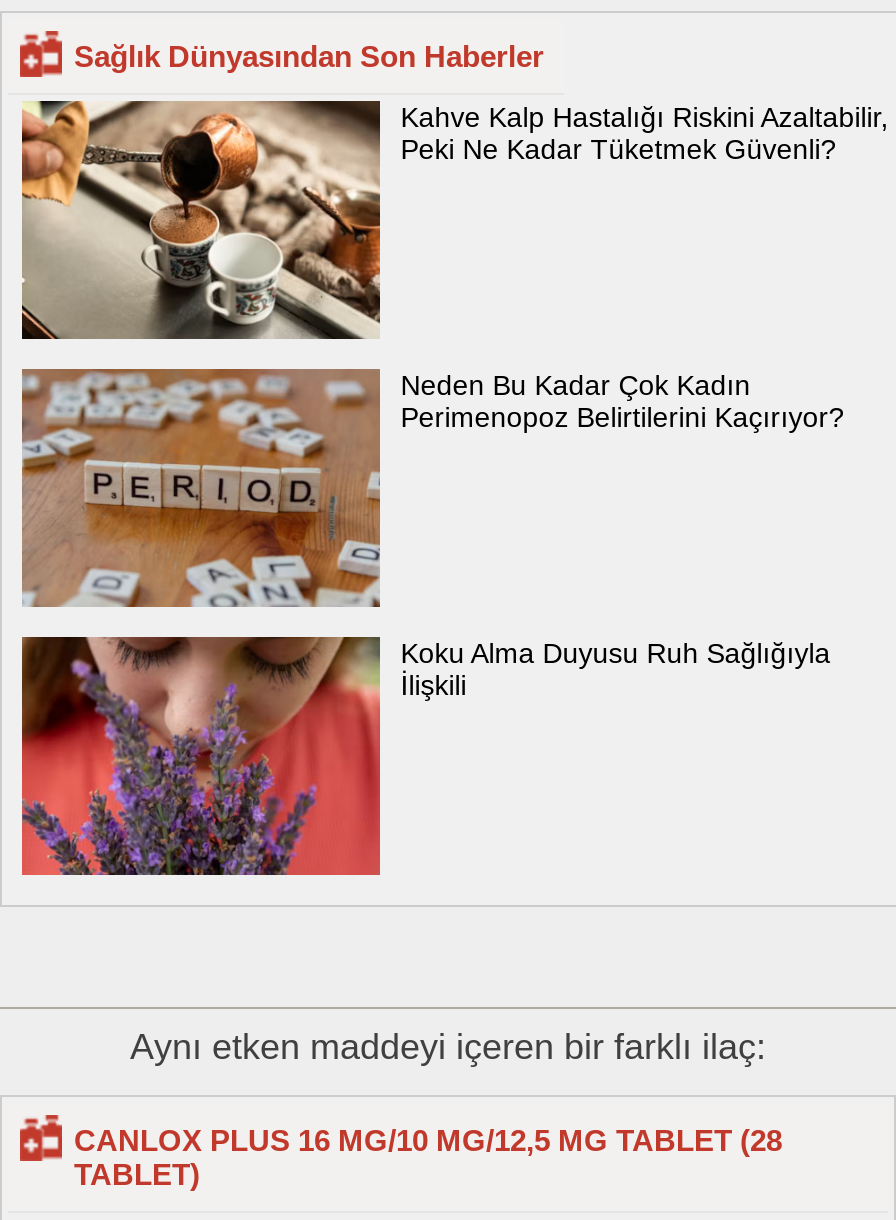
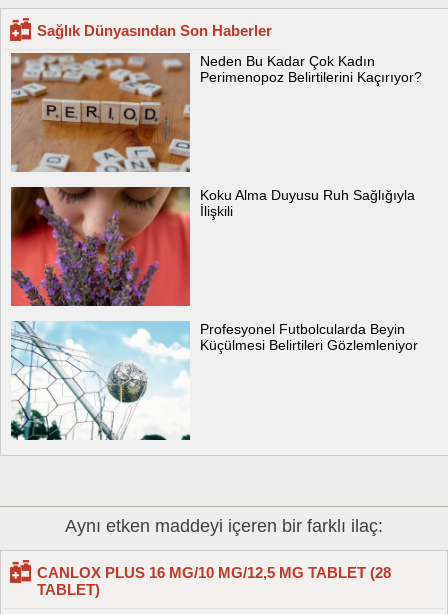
- [image]
- Kahve Kalp Hastalığı Riskini Azaltabilir,
- Peki Ne Kadar Tüketmek Güvenli?

moved up: [image] | Neden Bu Kadar Çok Kadın | Perimenopoz Belirtilerini Kaçırıyor? | Koku Alma Duyusu Ruh Sağlığıyla | İlişkili

moved up: [image]

+ [image]
+ Profesyonel Futbolcularda Beyin
+ Küçülmesi Belirtileri Gözlemleniyor
